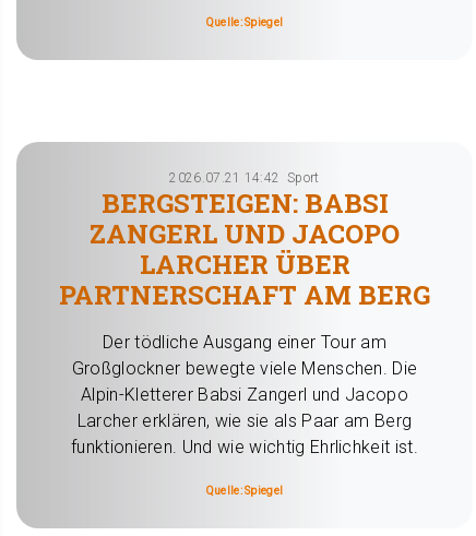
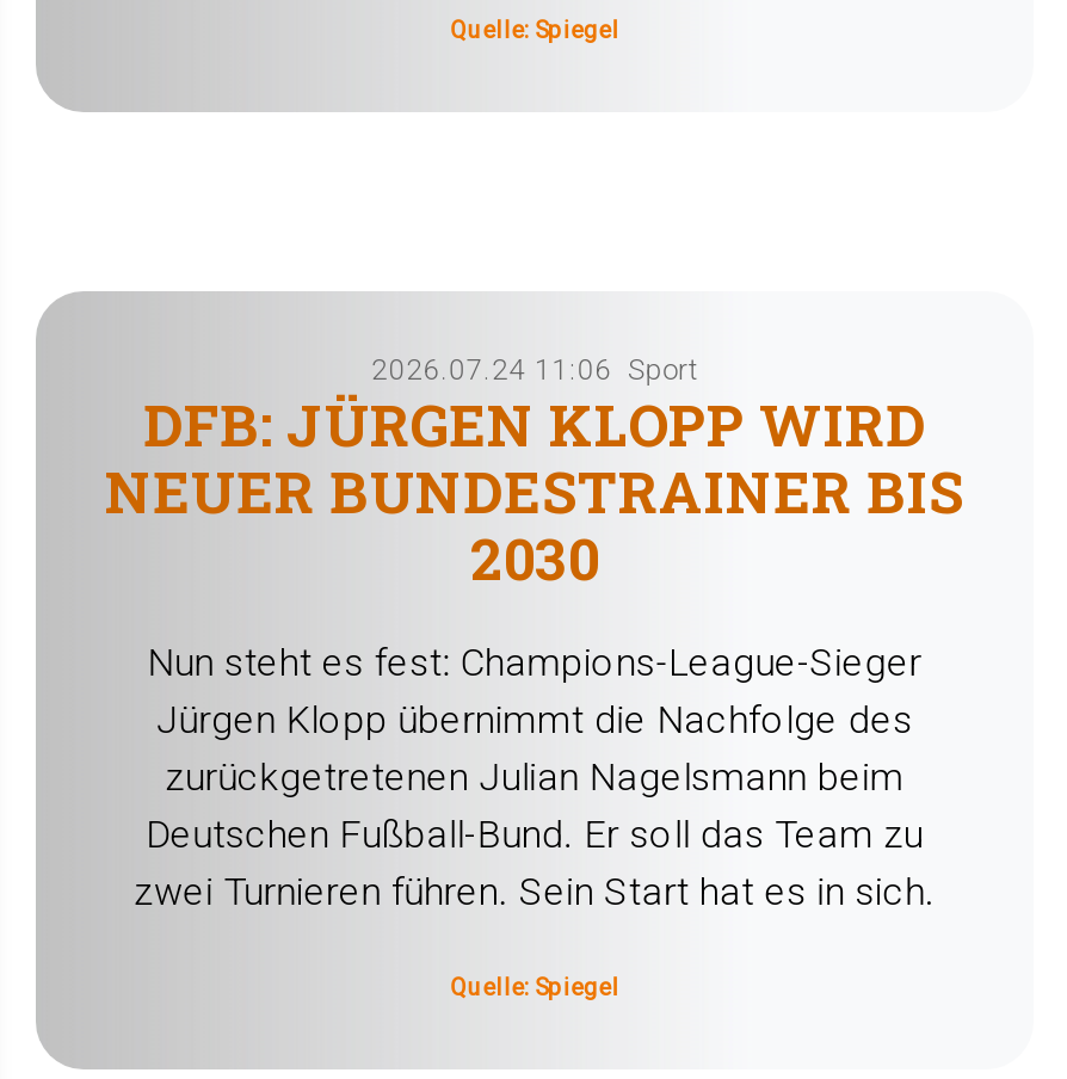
- 2026.07.21 14:42 Sport
- BERGSTEIGEN: BABSI
- ZANGERL UND JACOPO
- LARCHER ÜBER
- PARTNERSCHAFT AM BERG
+ 2026.07.24 11:06 Sport
+ DFB: JÜRGEN KLOPP WIRD
+ NEUER BUNDESTRAINER BIS
+ 2030

- Der tödliche Ausgang einer Tour am
- Großglockner bewegte viele Menschen. Die
- Alpin-Kletterer Babsi Zangerl und Jacopo
- Larcher erklären, wie sie als Paar am Berg
- funktionieren. Und wie wichtig Ehrlichkeit ist.
+ Nun steht es fest: Champions-League-Sieger
+ Jürgen Klopp übernimmt die Nachfolge des
+ zurückgetretenen Julian Nagelsmann beim
+ Deutschen Fußball-Bund. Er soll das Team zu
+ zwei Turnieren führen. Sein Start hat es in sich.
